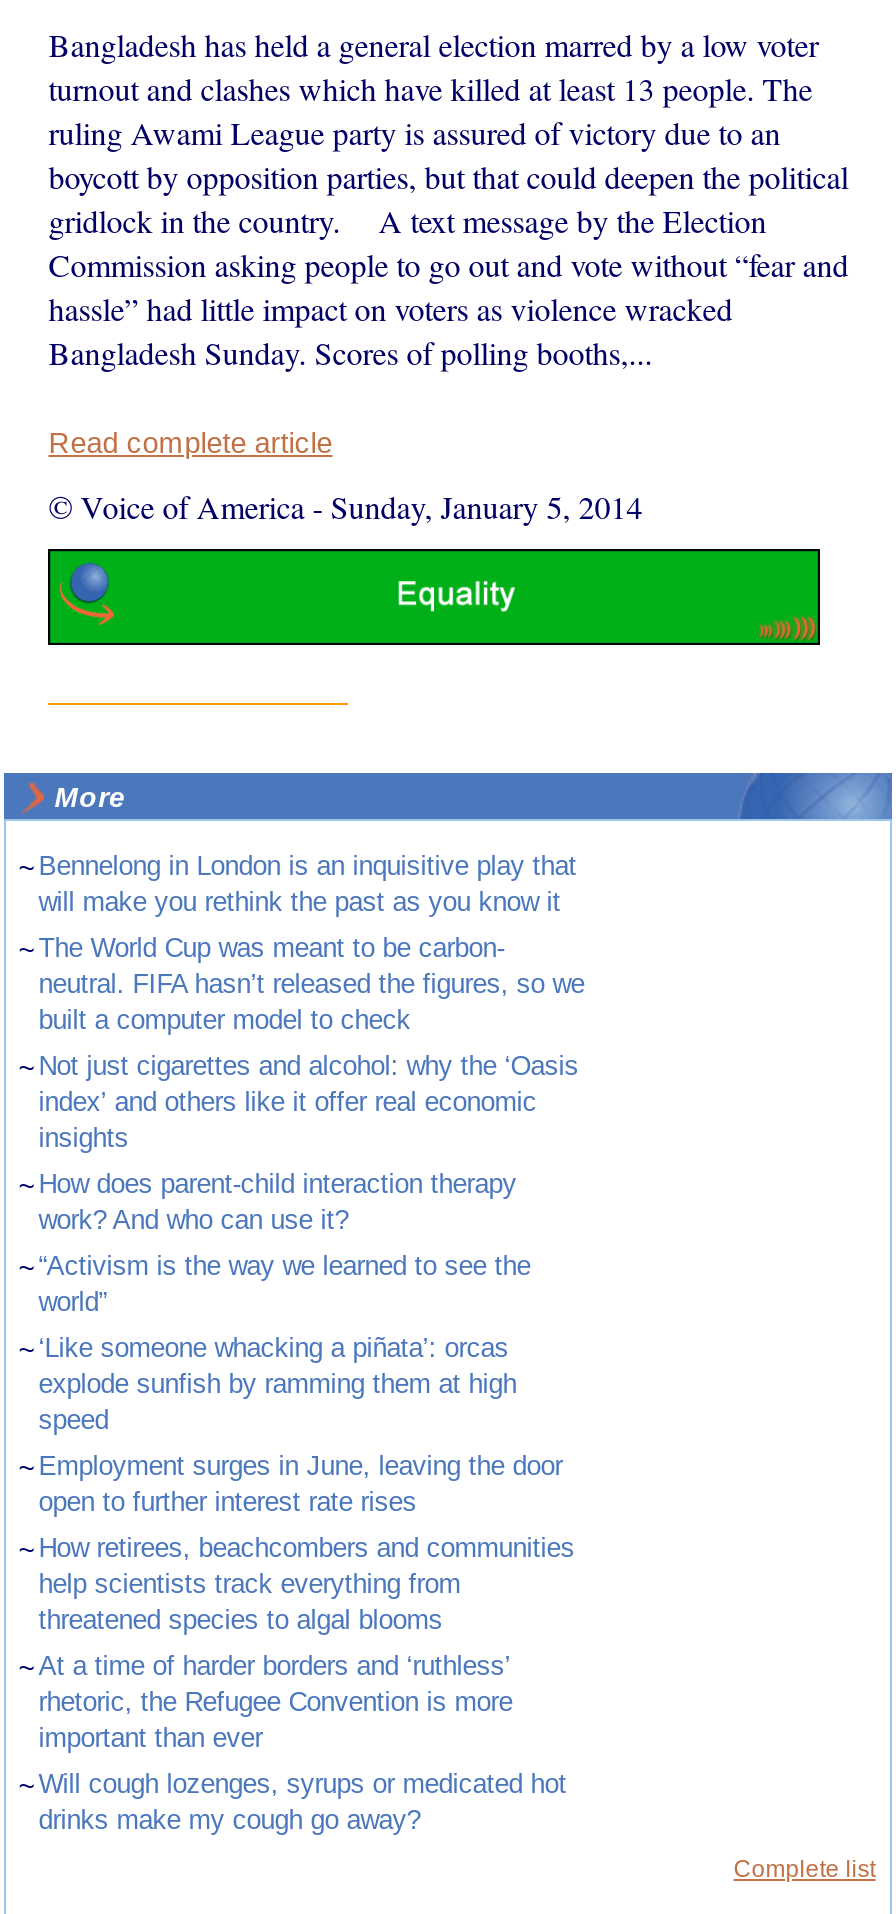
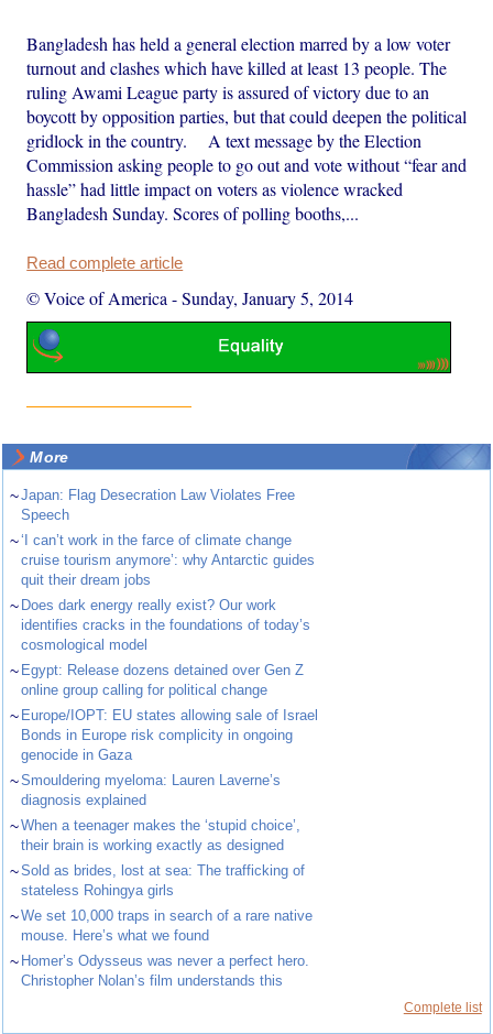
- ~ Bennelong in London is an inquisitive play that
- will make you rethink the past as you know it
+ ~ Japan: Flag Desecration Law Violates Free
+ Speech

- ~ The World Cup was meant to be carbon-
- neutral. FIFA hasn’t released the figures, so we
- built a computer model to check
+ ~ ‘I can’t work in the farce of climate change
+ cruise tourism anymore’: why Antarctic guides
+ quit their dream jobs

- ~ Not just cigarettes and alcohol: why the ‘Oasis
- index’ and others like it offer real economic
- insights
+ ~ Does dark energy really exist? Our work
+ identifies cracks in the foundations of today’s
+ cosmological model

- ~ How does parent-child interaction therapy
- work? And who can use it?
+ ~ Egypt: Release dozens detained over Gen Z
+ online group calling for political change

- ~ “Activism is the way we learned to see the
- world”
+ ~ Europe/IOPT: EU states allowing sale of Israel
+ Bonds in Europe risk complicity in ongoing
+ genocide in Gaza

- ~ ‘Like someone whacking a piñata’: orcas
- explode sunfish by ramming them at high
- speed
+ ~ Smouldering myeloma: Lauren Laverne’s
+ diagnosis explained

- ~ Employment surges in June, leaving the door
- open to further interest rate rises
+ ~ When a teenager makes the ‘stupid choice’,
+ their brain is working exactly as designed

- ~ How retirees, beachcombers and communities
- help scientists track everything from
- threatened species to algal blooms
+ ~ Sold as brides, lost at sea: The trafficking of
+ stateless Rohingya girls

- ~ At a time of harder borders and ‘ruthless’
- rhetoric, the Refugee Convention is more
- important than ever
+ ~ We set 10,000 traps in search of a rare native
+ mouse. Here’s what we found

- ~ Will cough lozenges, syrups or medicated hot
- drinks make my cough go away?
+ ~ Homer’s Odysseus was never a perfect hero.
+ Christopher Nolan’s film understands this
